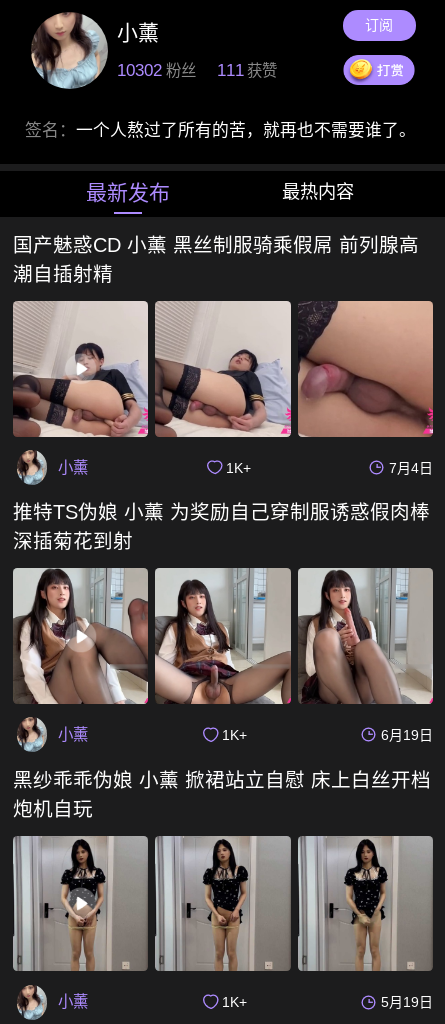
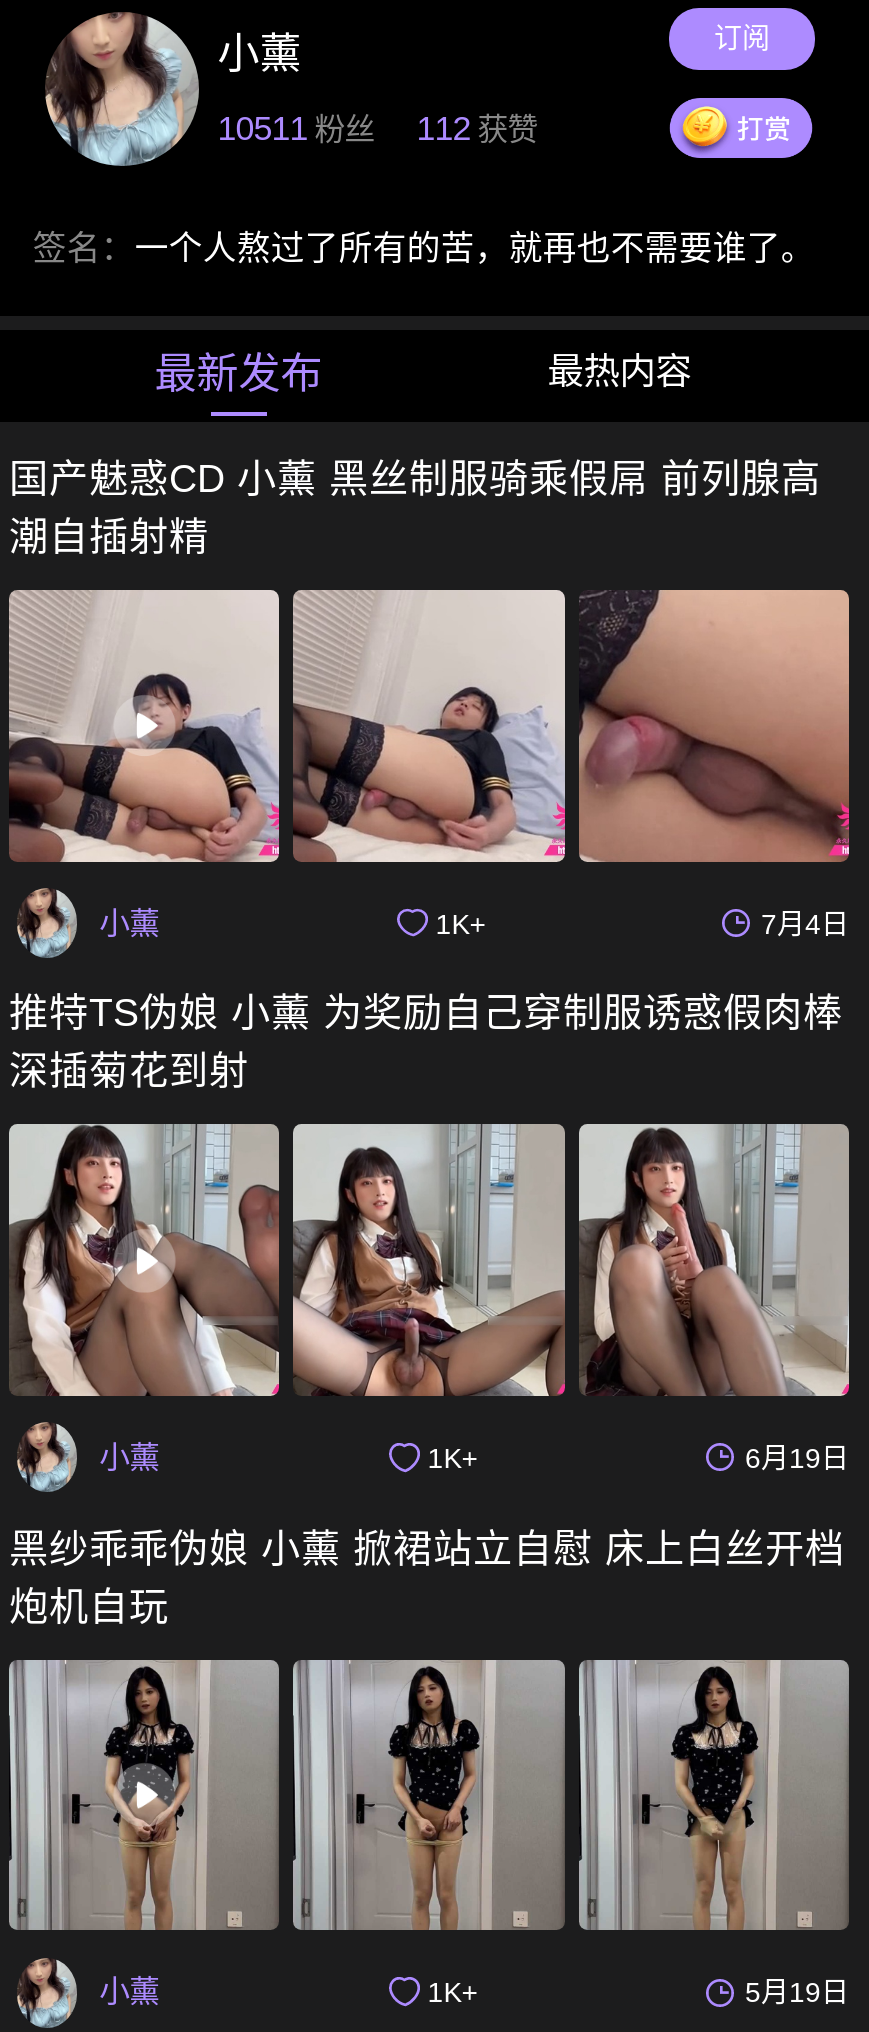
- 10302 粉丝
+ 10511 粉丝

- 111 获赞
+ 112 获赞
